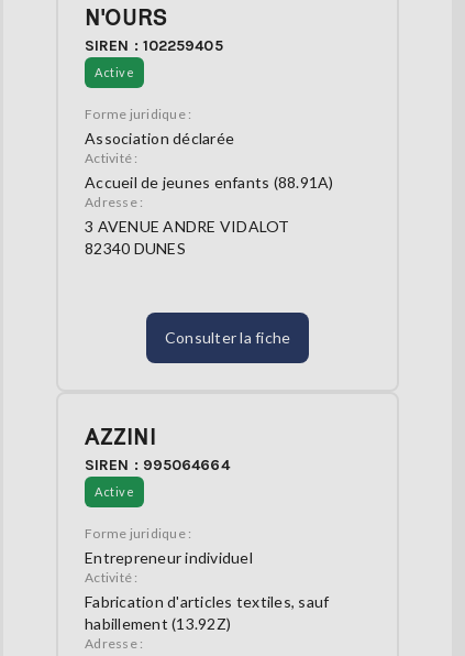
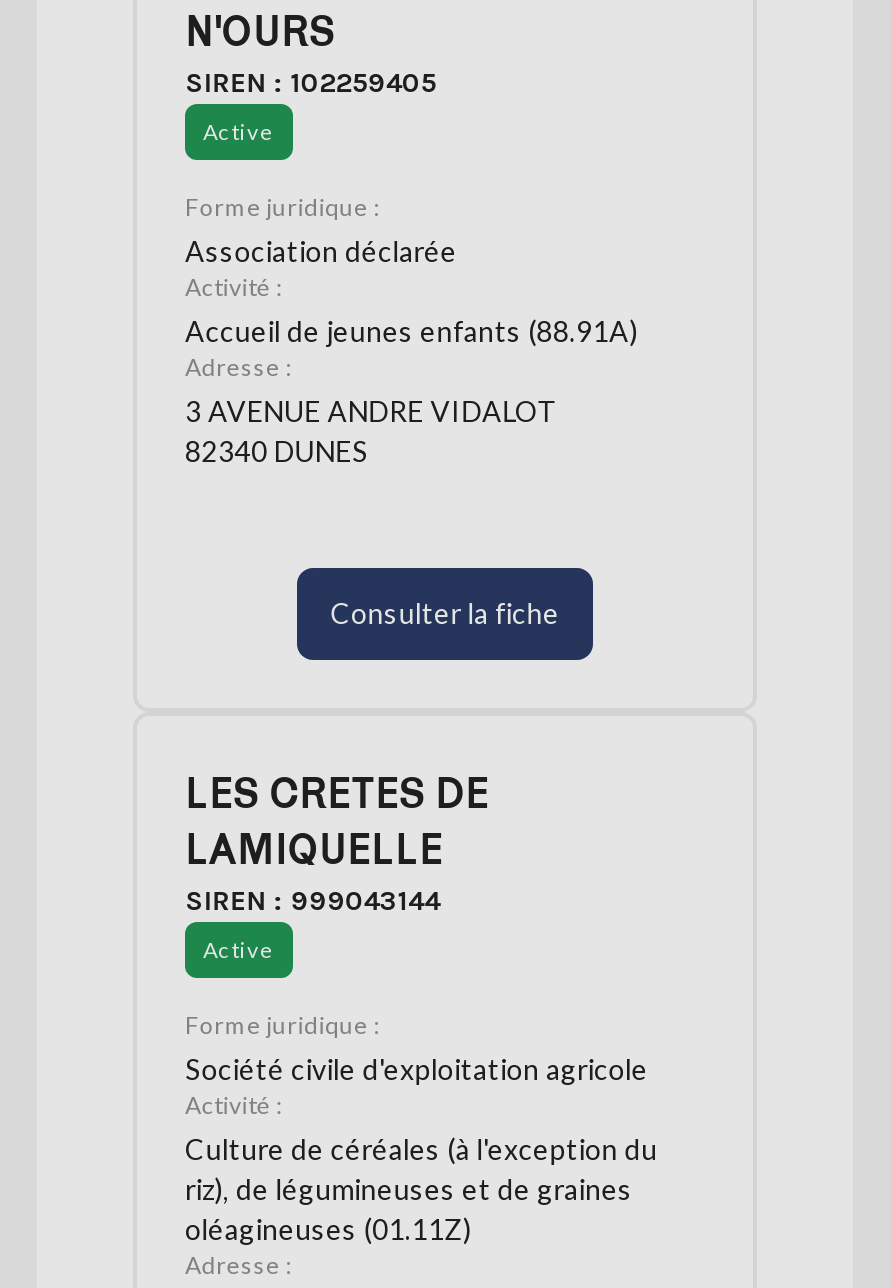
- AZZINI
- SIREN : 995064664
+ LES CRETES DE
+ LAMIQUELLE
+ SIREN : 999043144

- Entrepreneur individuel
+ Société civile d'exploitation agricole

- Fabrication d'articles textiles, sauf
- habillement (13.92Z)
+ Culture de céréales (à l'exception du
+ riz), de légumineuses et de graines
+ oléagineuses (01.11Z)
